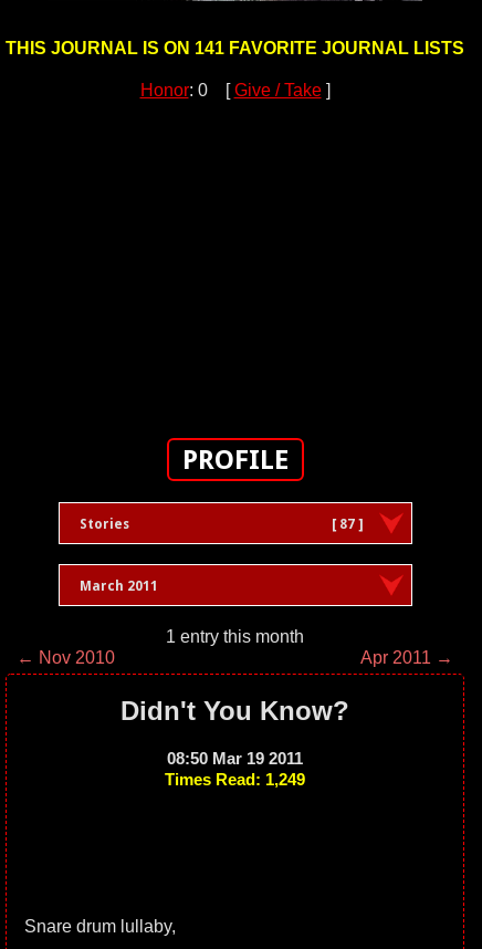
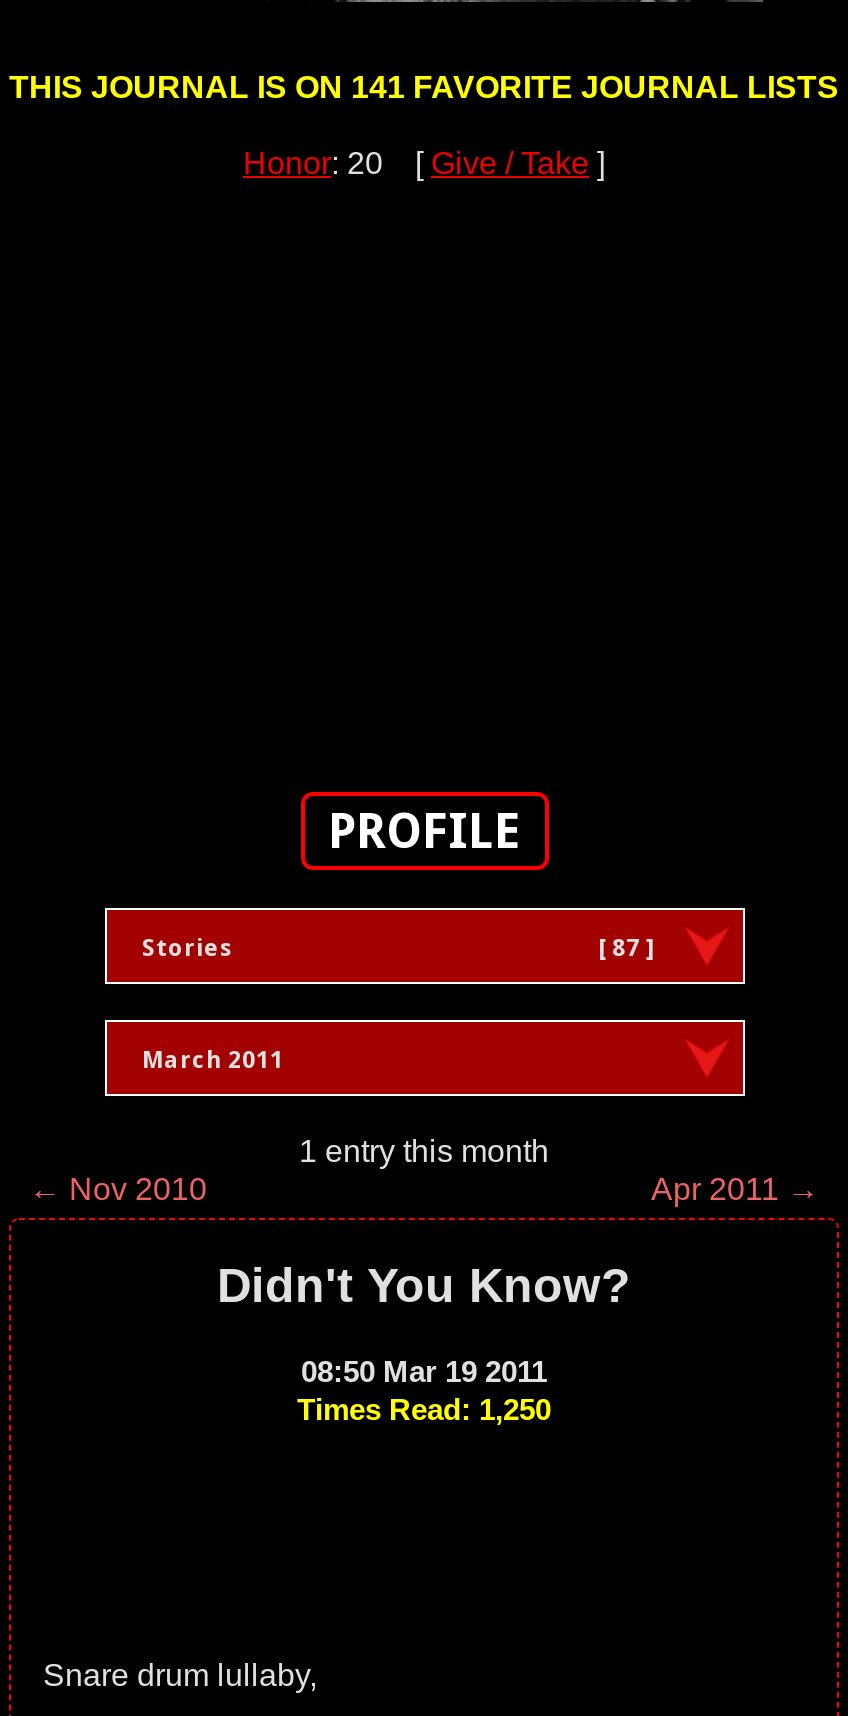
- Honor: 0 [Give / Take]
+ Honor: 20 [Give / Take]

- Times Read: 1,249
+ Times Read: 1,250
